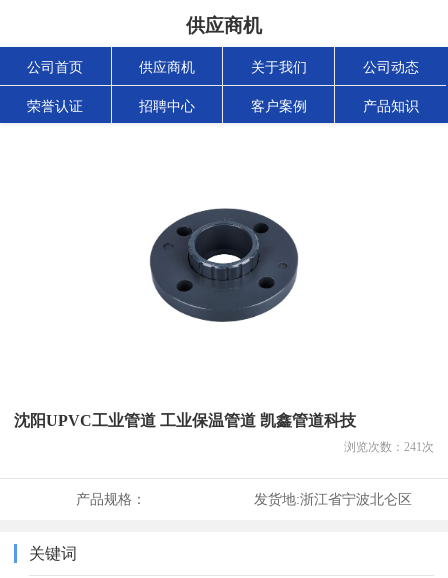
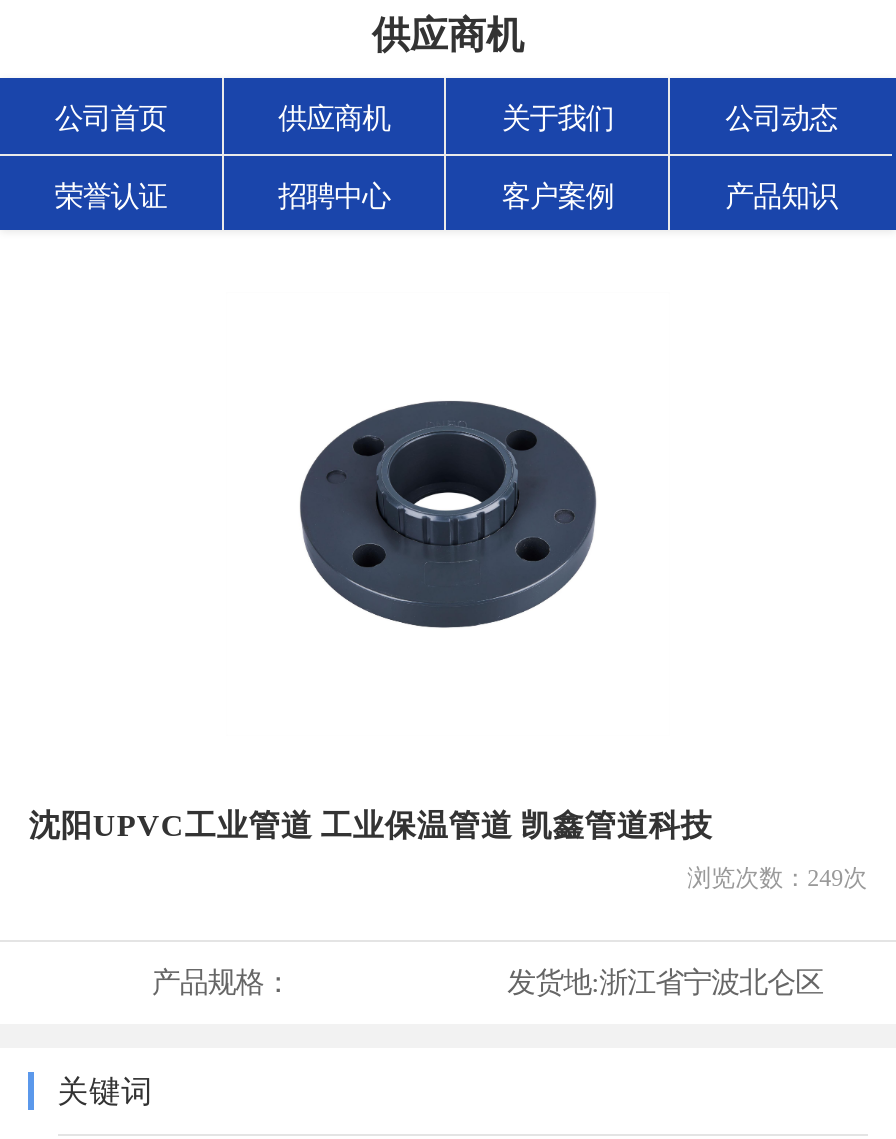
- 浏览次数：241次
+ 浏览次数：249次
